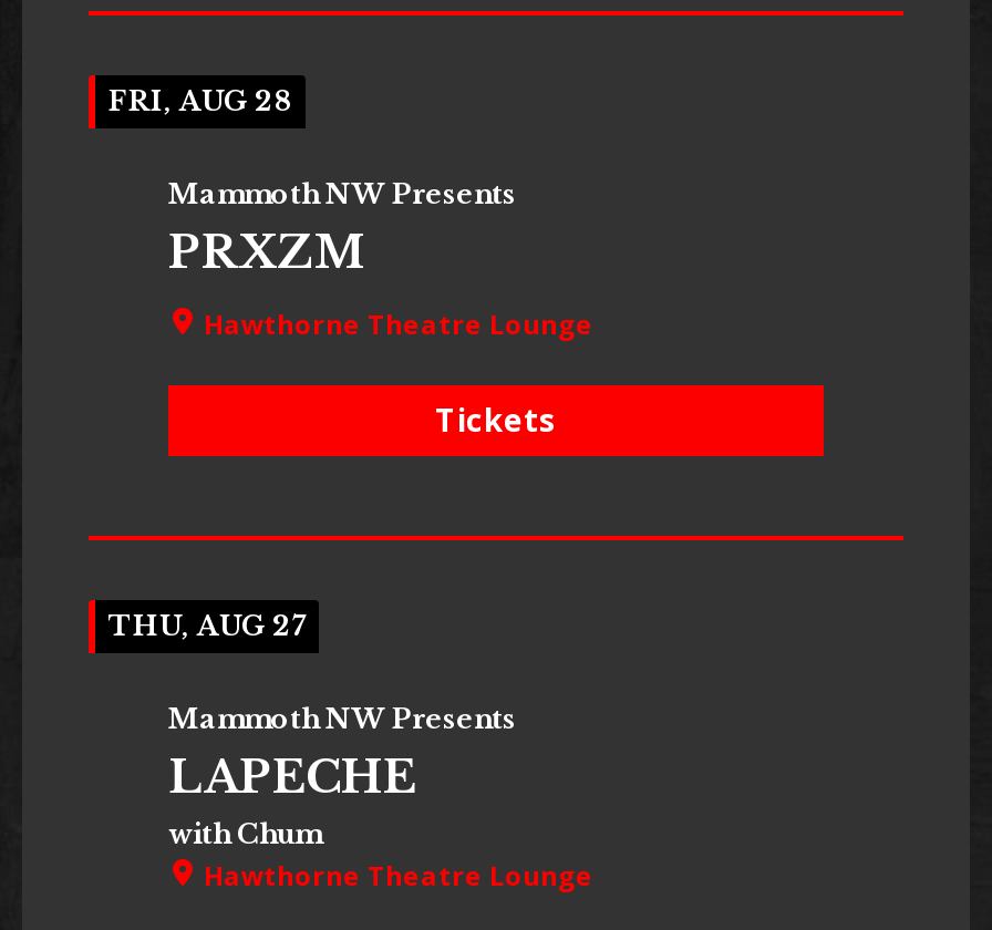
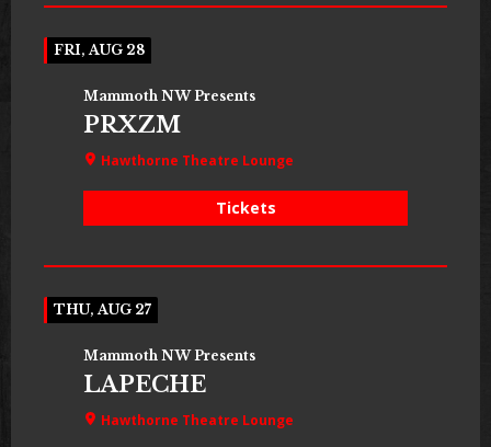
- with Chum
